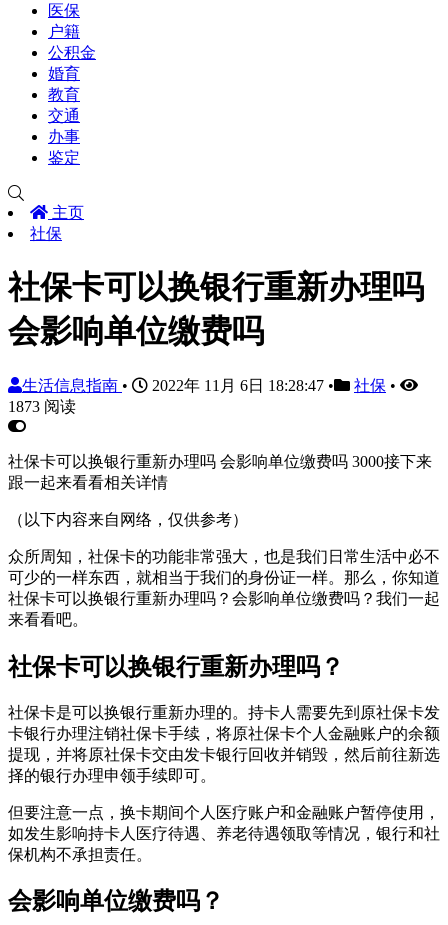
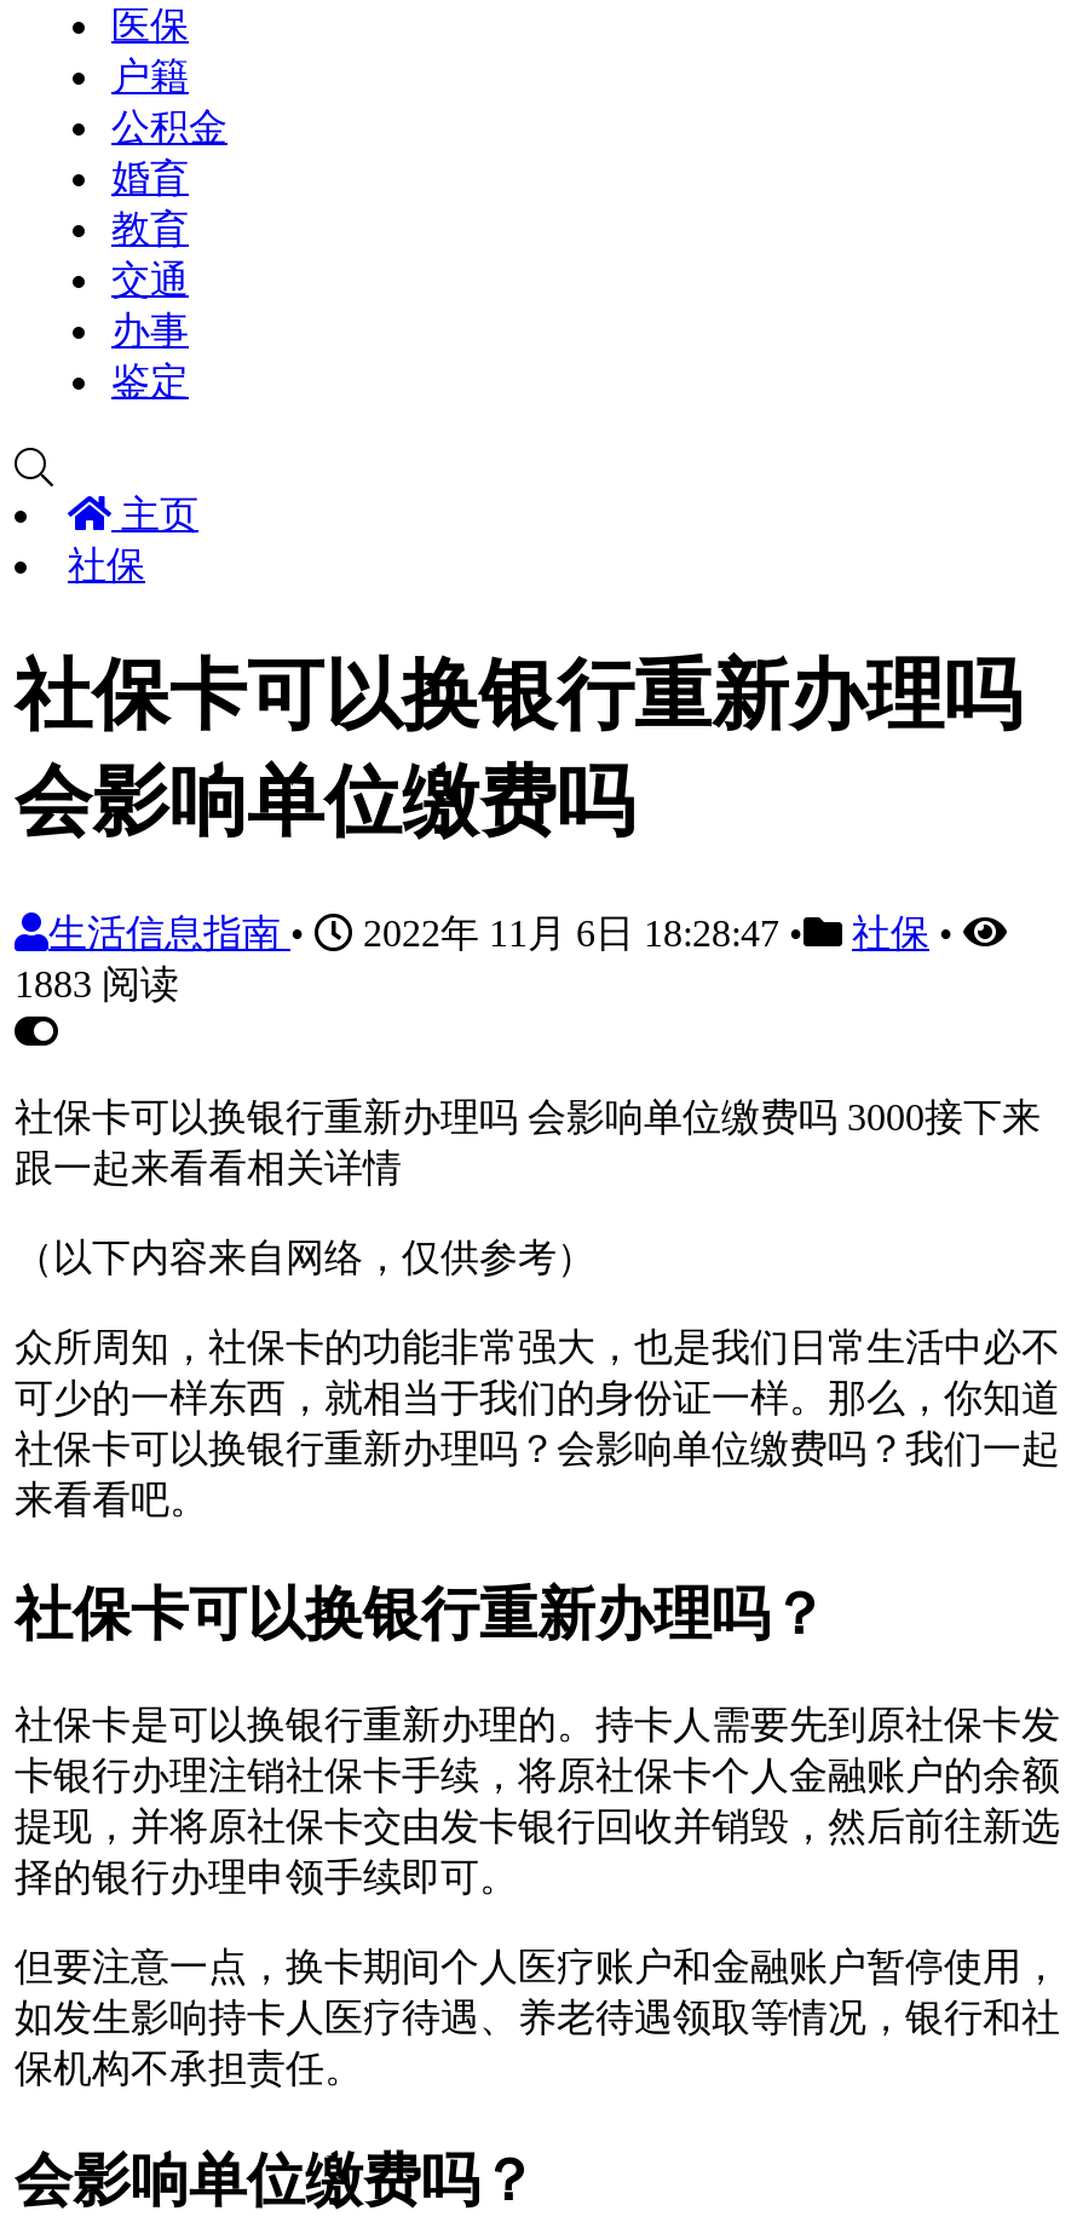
- 1873 阅读
+ 1883 阅读
